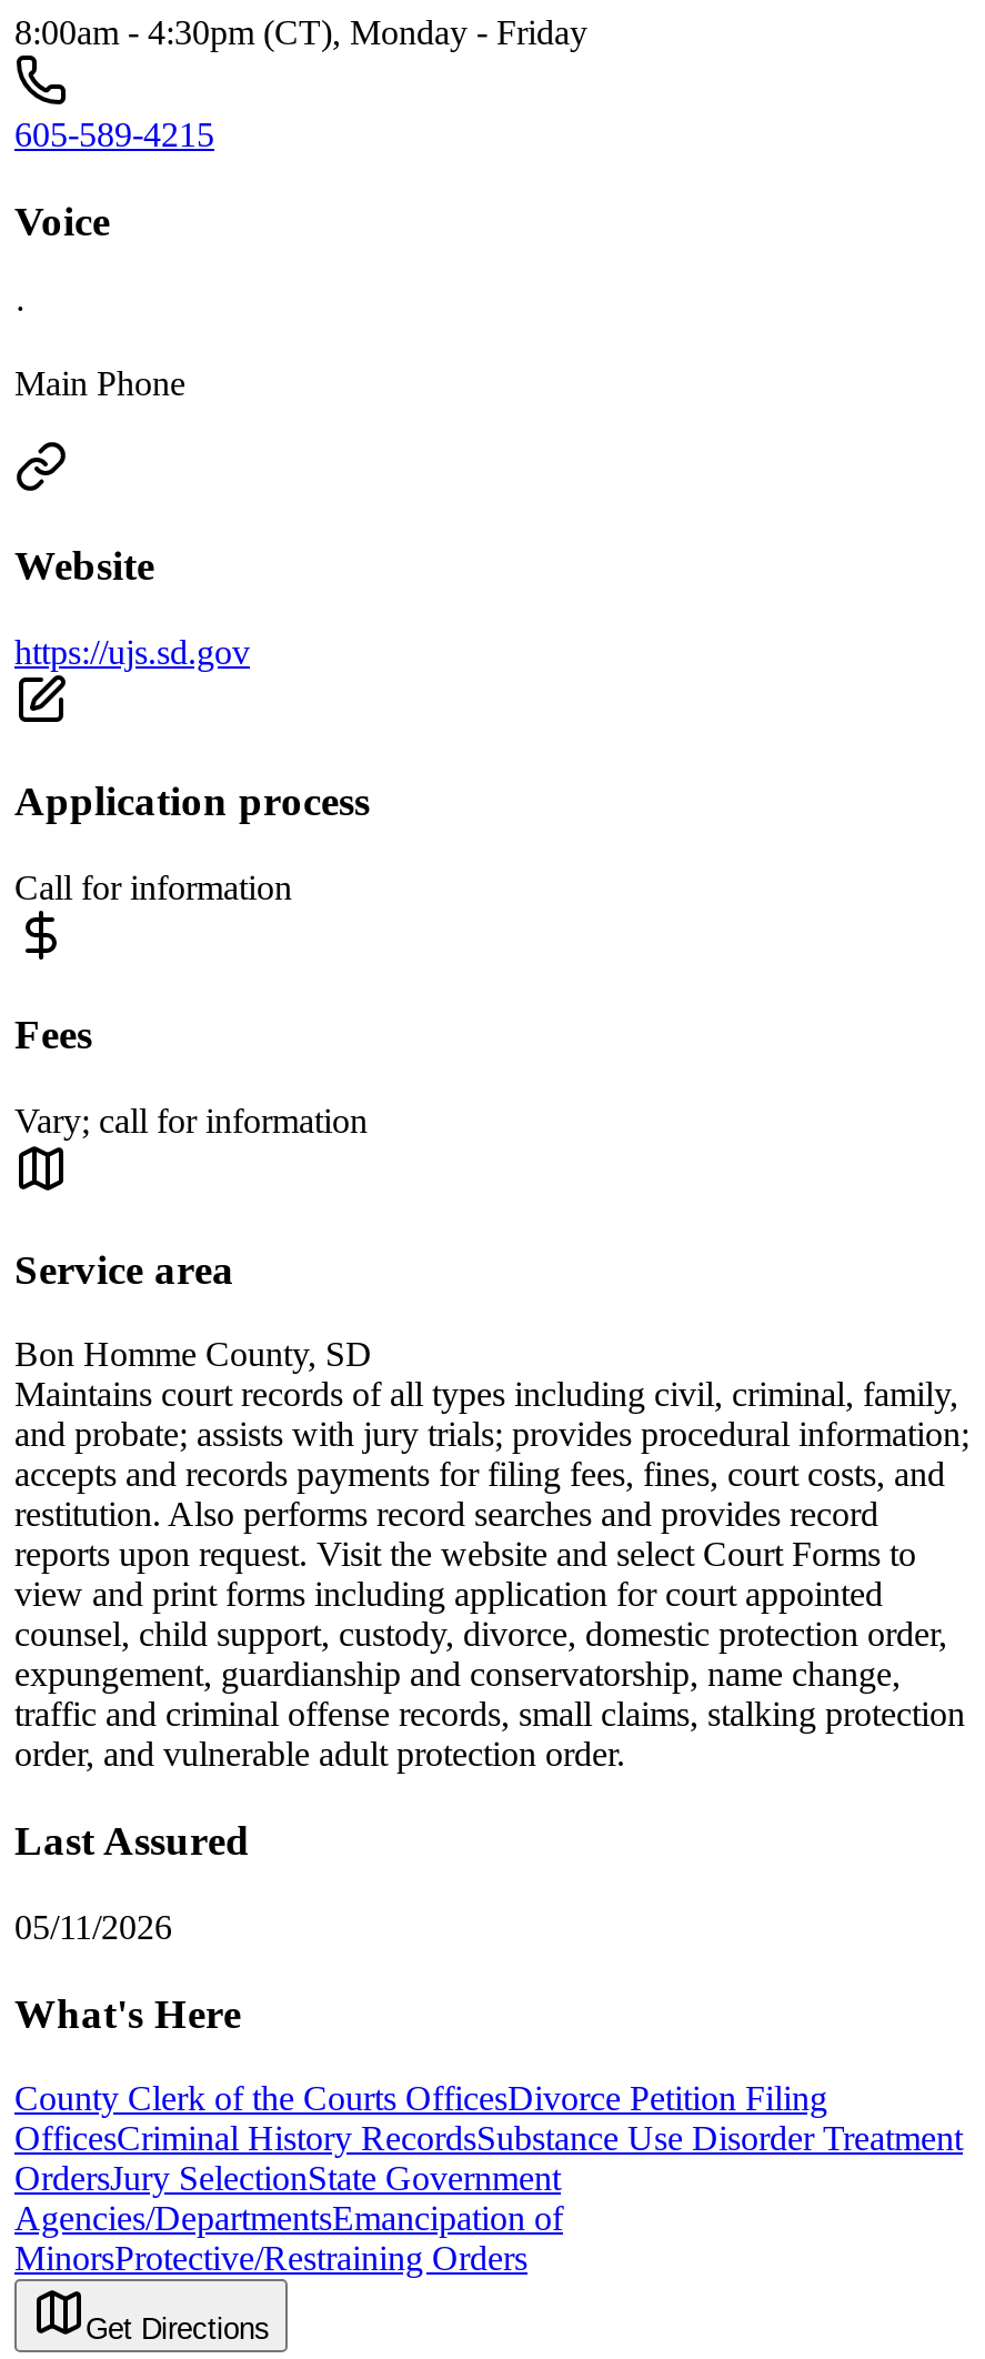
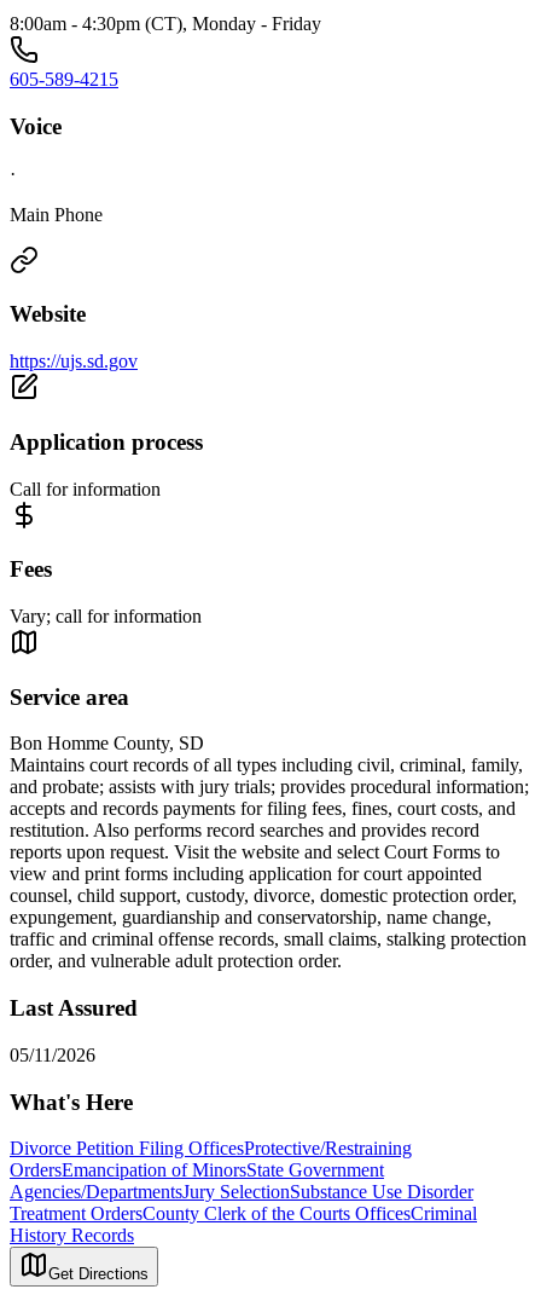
- County Clerk of the Courts OfficesDivorce Petition Filing
- OfficesCriminal History RecordsSubstance Use Disorder Treatment
- OrdersJury SelectionState Government
- Agencies/DepartmentsEmancipation of
- MinorsProtective/Restraining Orders
+ Divorce Petition Filing OfficesProtective/Restraining
+ OrdersEmancipation of MinorsState Government
+ Agencies/DepartmentsJury SelectionSubstance Use Disorder
+ Treatment OrdersCounty Clerk of the Courts OfficesCriminal
+ History Records
